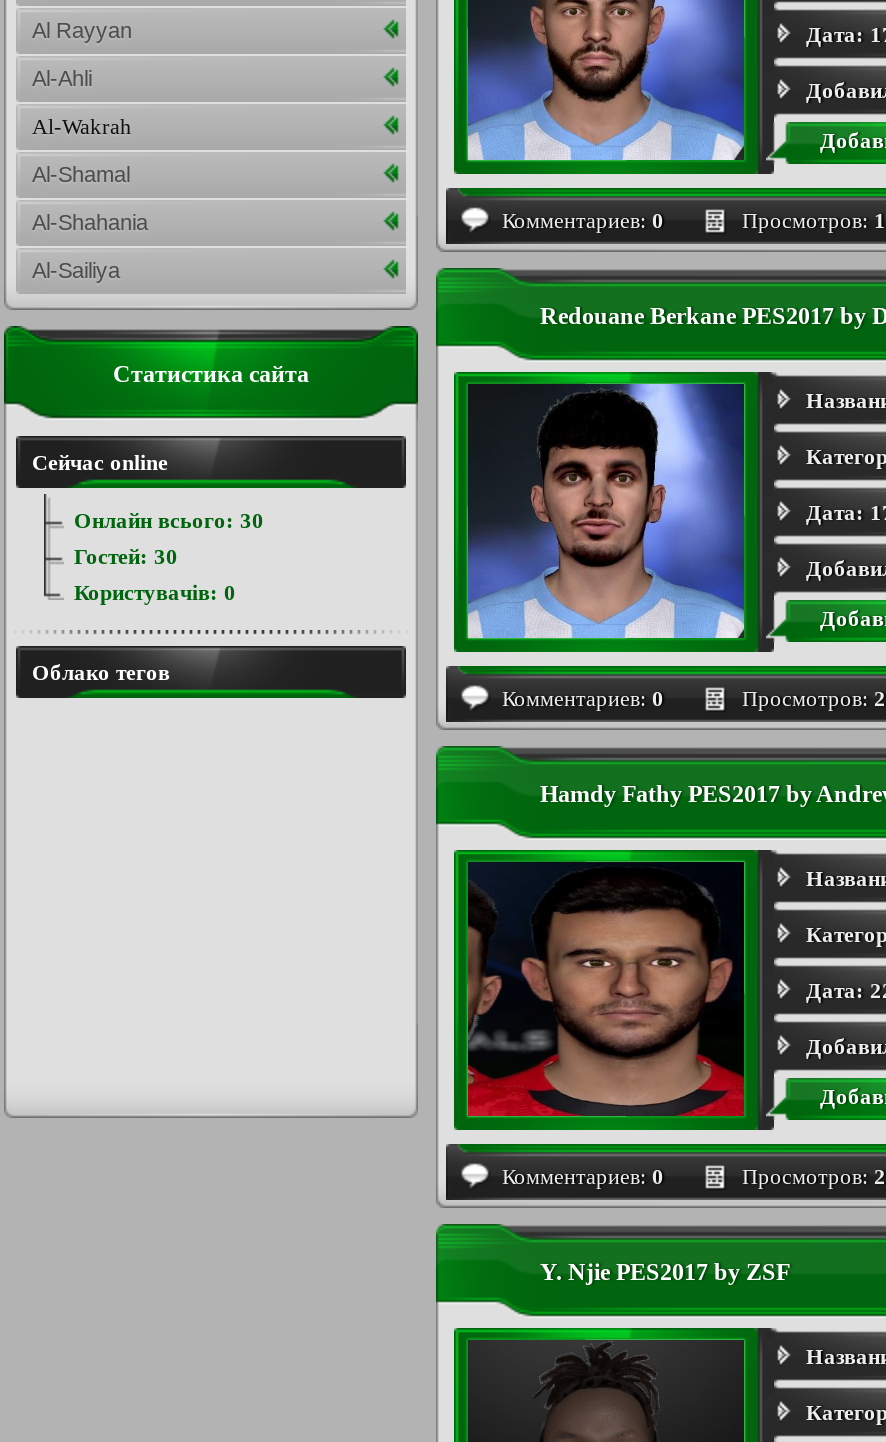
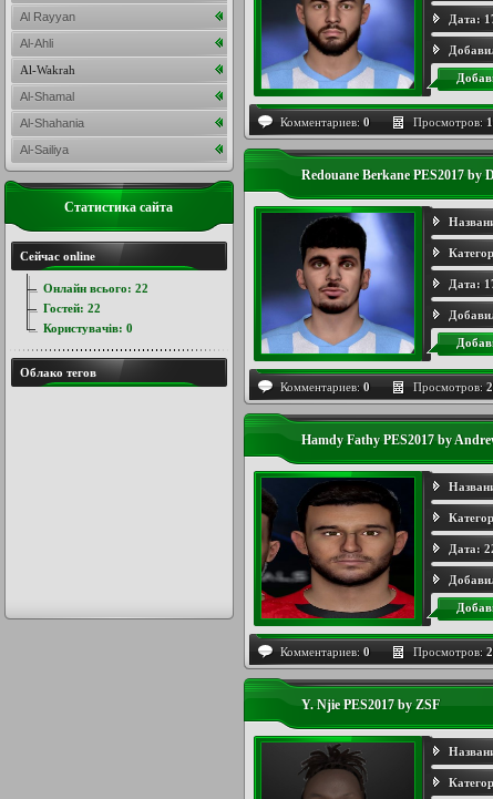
- Онлайн всього: 30
+ Онлайн всього: 22

- Гостей: 30
+ Гостей: 22
